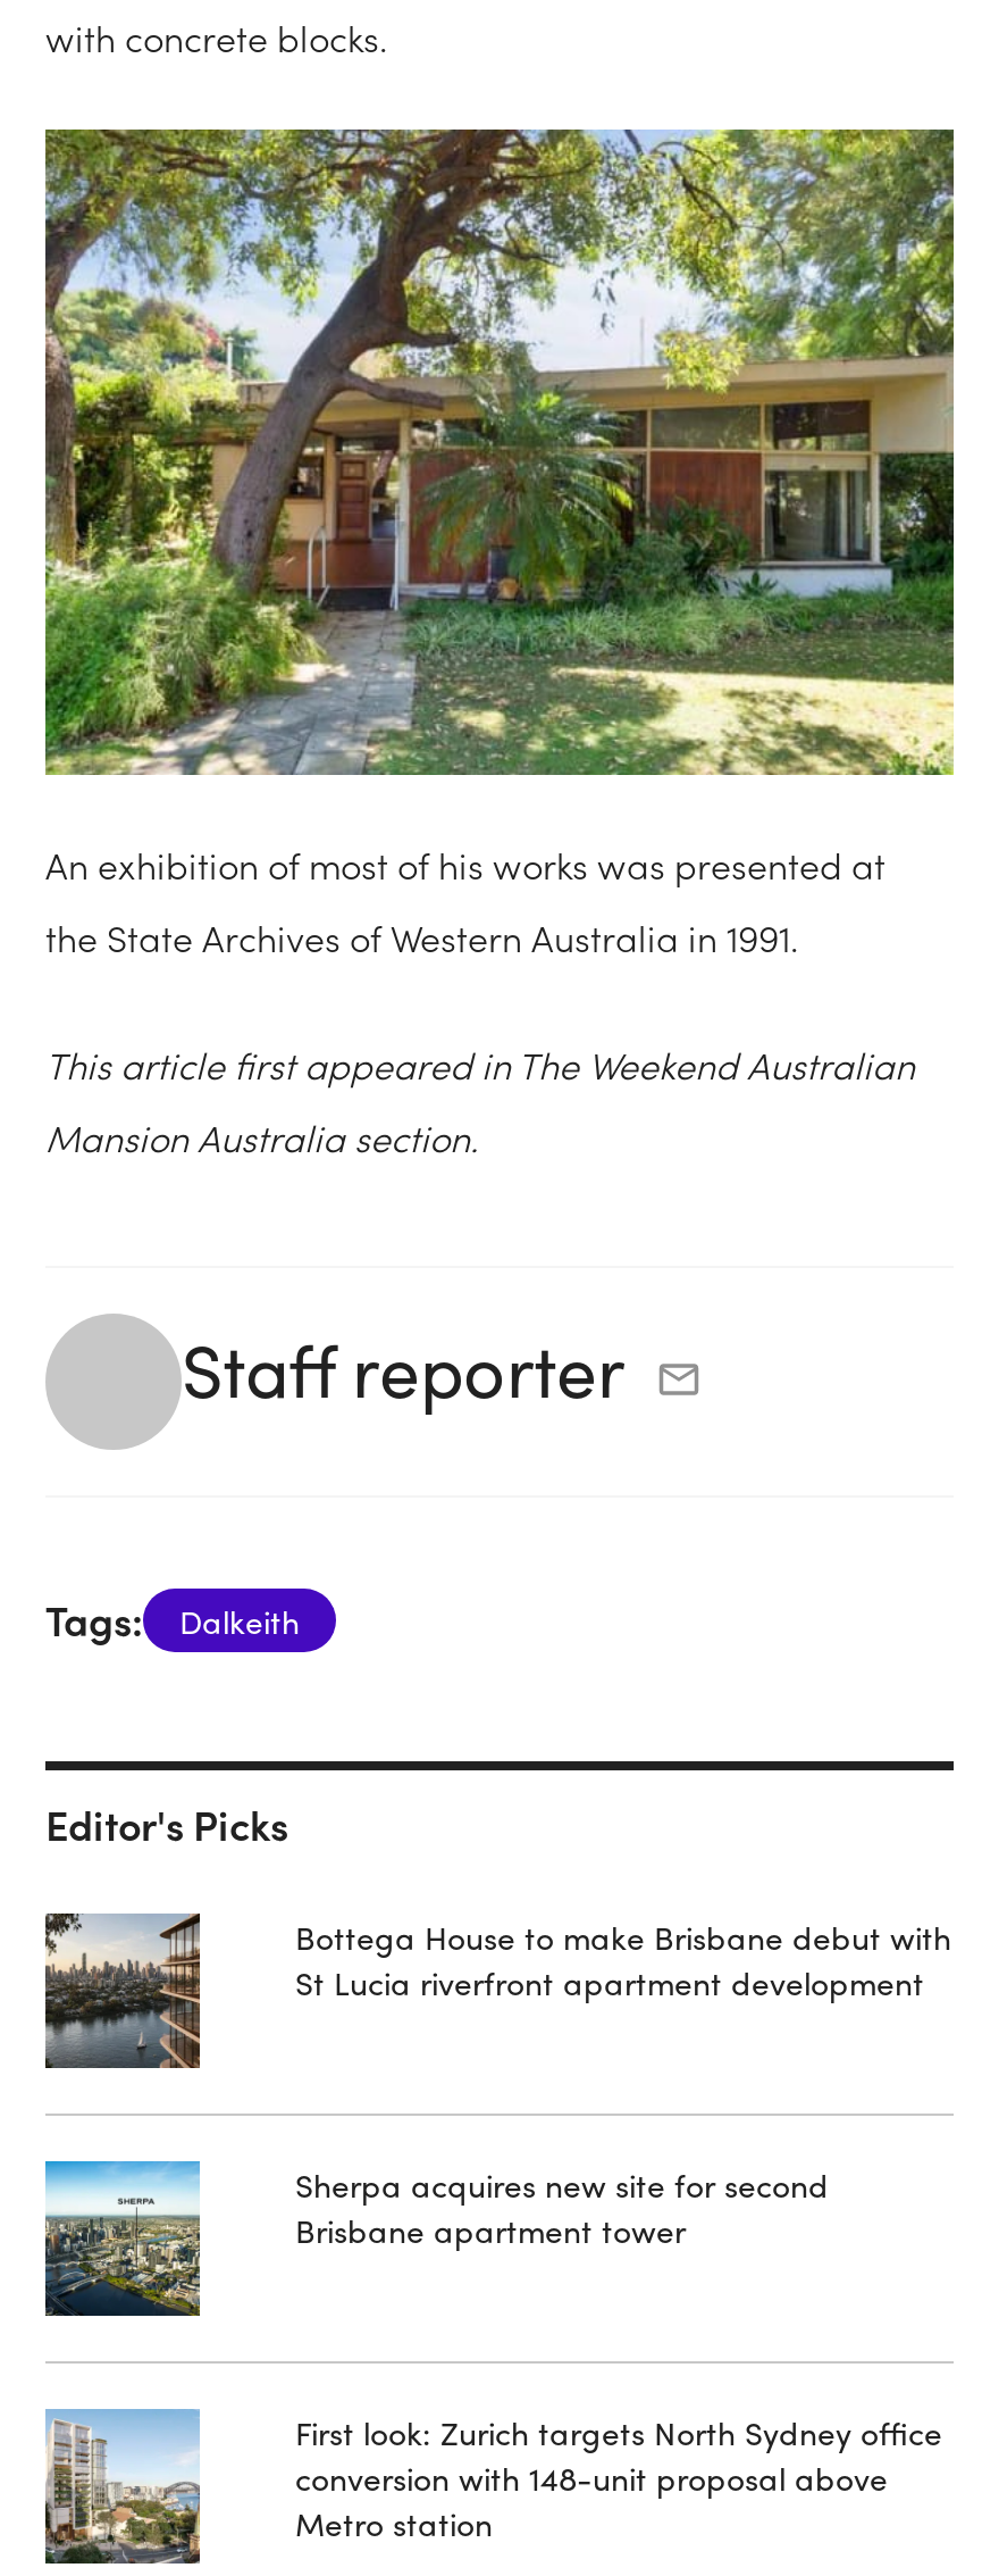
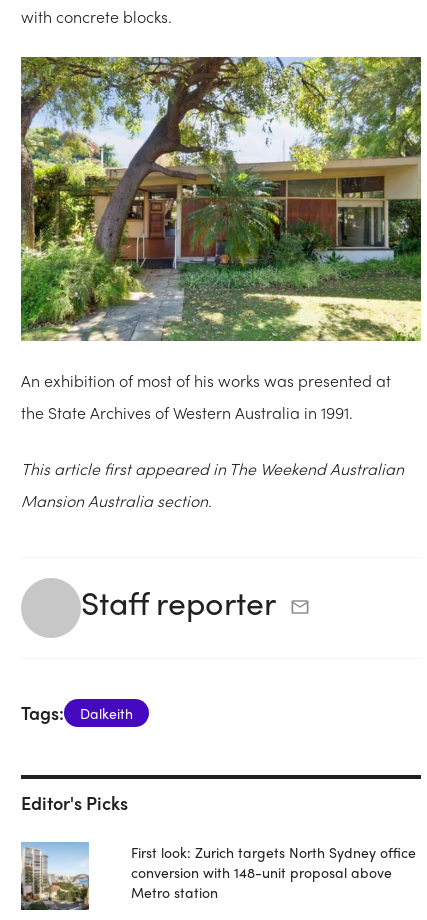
- [image]

- Bottega House to make Brisbane debut with
- St Lucia riverfront apartment development

- [image]

- Sherpa acquires new site for second
- Brisbane apartment tower
